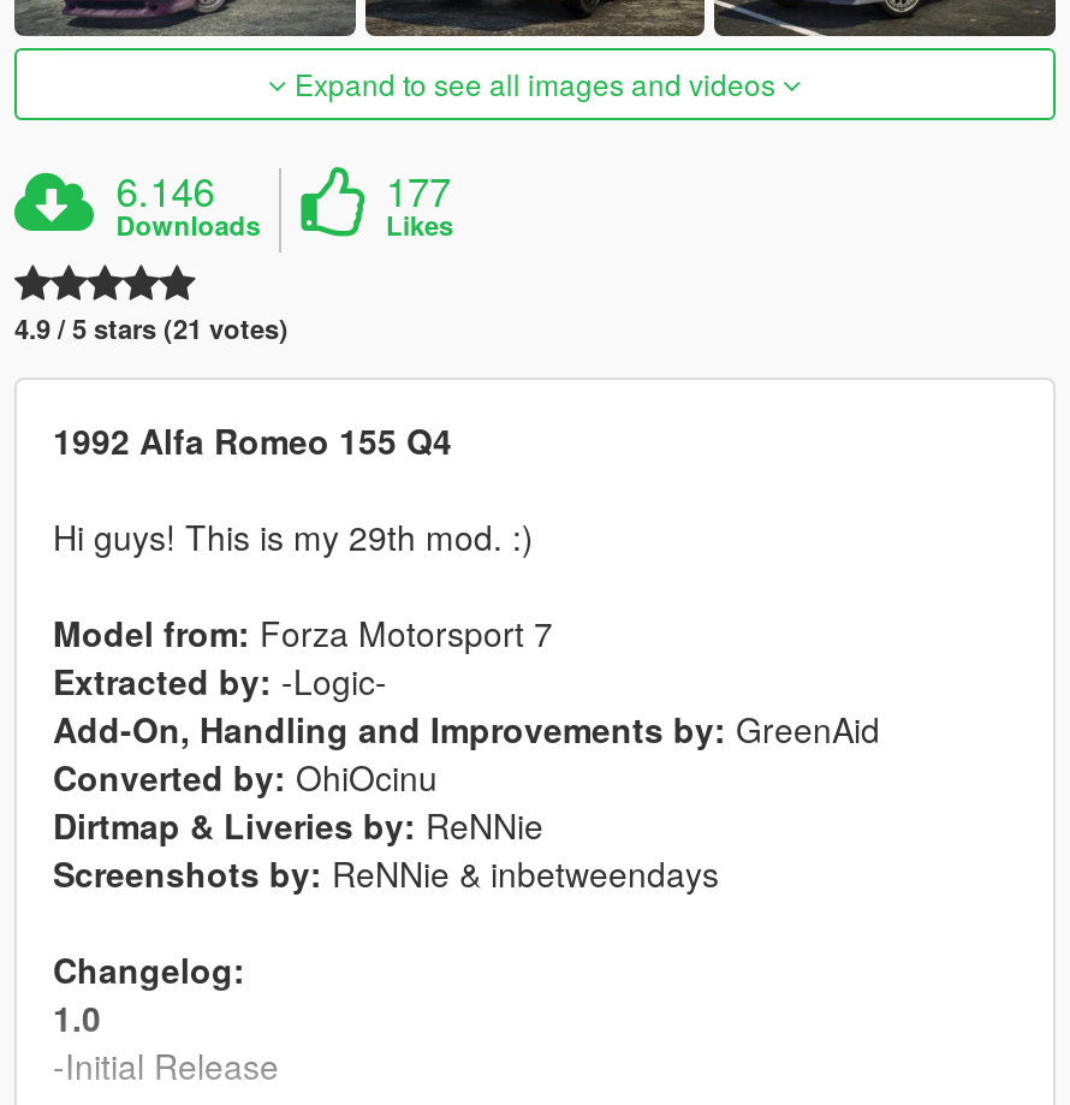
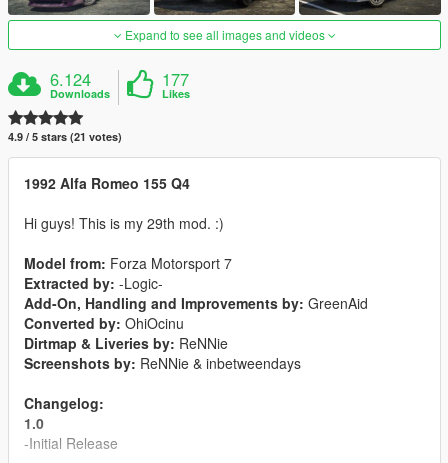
- 6.146
+ 6.124
